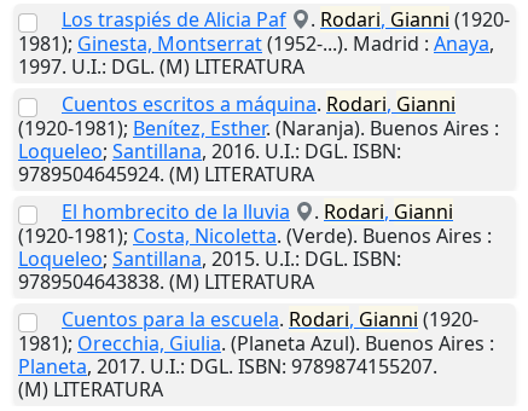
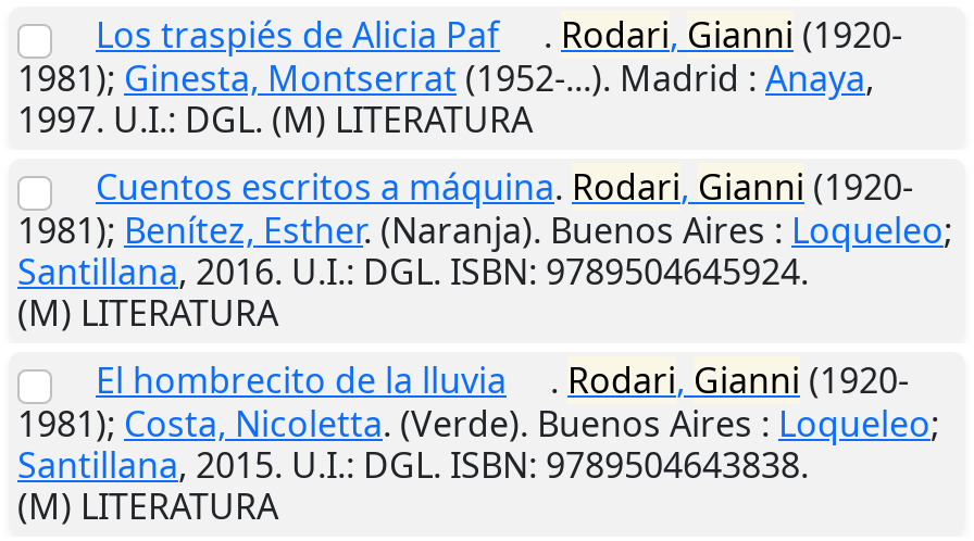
- . Rodari, Gianni
- (1920-1981); Costa, Nicoletta. (Verde). Buenos Aires:
- Loqueleo; Santillana,2015.U.I.: DGL. ISBN:
- 9789504643838. (M) LITERATURA
- Cuentos para la escuela. Rodari, Gianni (1920-
- 1981); Orecchia, Giulia. (Planeta Azul). Buenos Aires:
- Planeta,2017.U.I.: DGL. ISBN: 9789874155207.
+ . Rodari, Gianni (1920-
+ 1981); Costa, Nicoletta. (Verde). Buenos Aires: Loqueleo;
+ Santillana,2015.U.I.: DGL. ISBN: 9789504643838.
